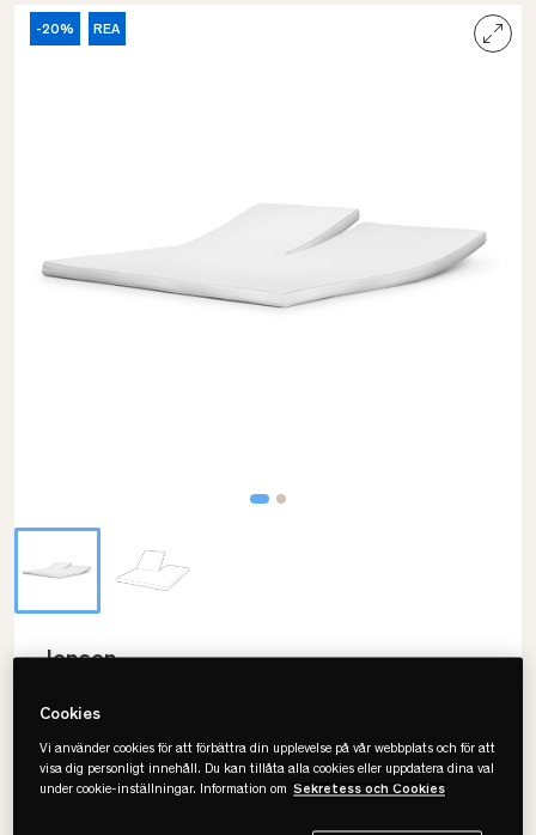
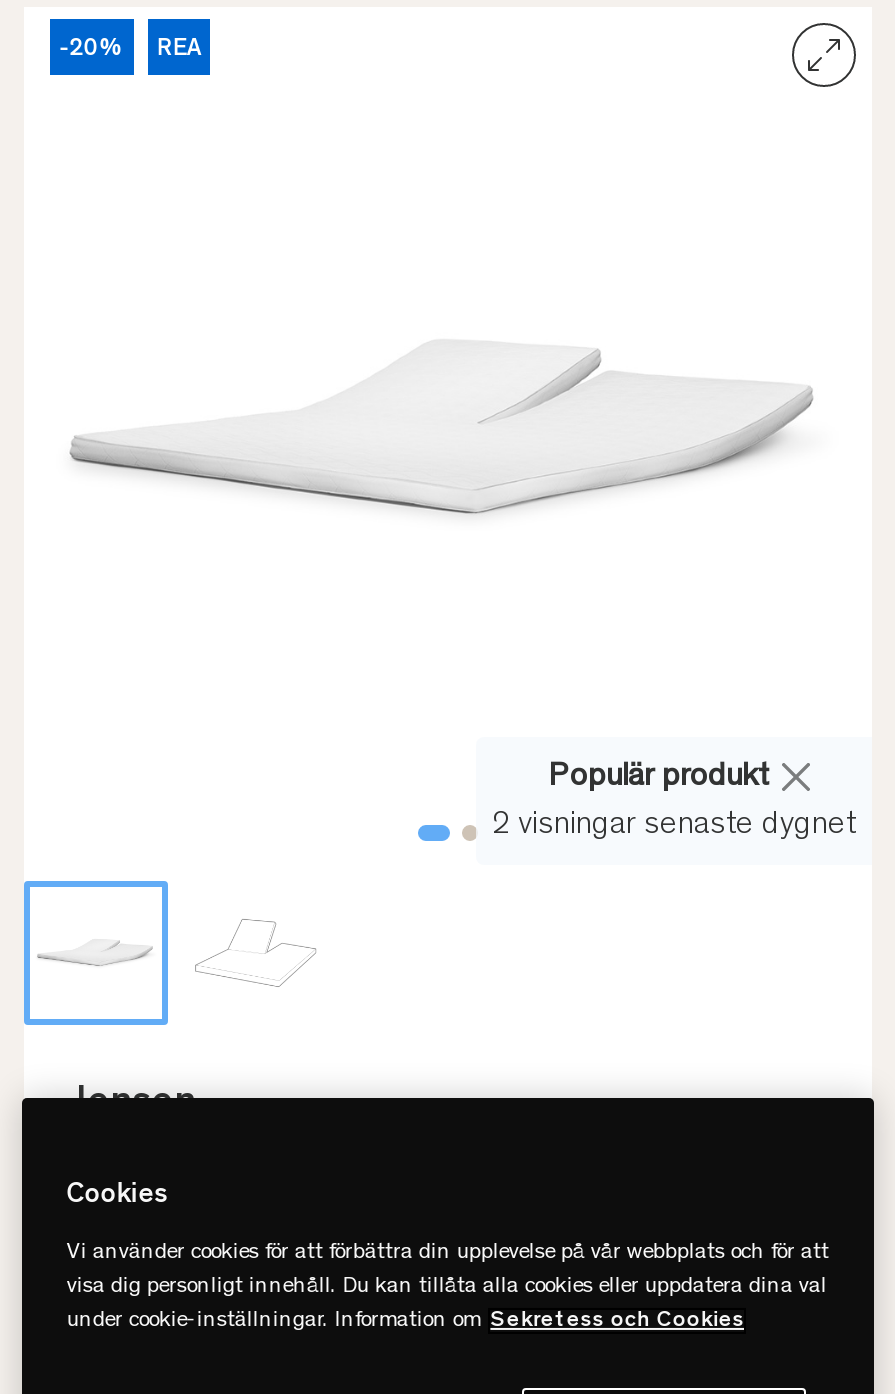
+ Populär produkt
+ 2 visningar senaste dygnet
